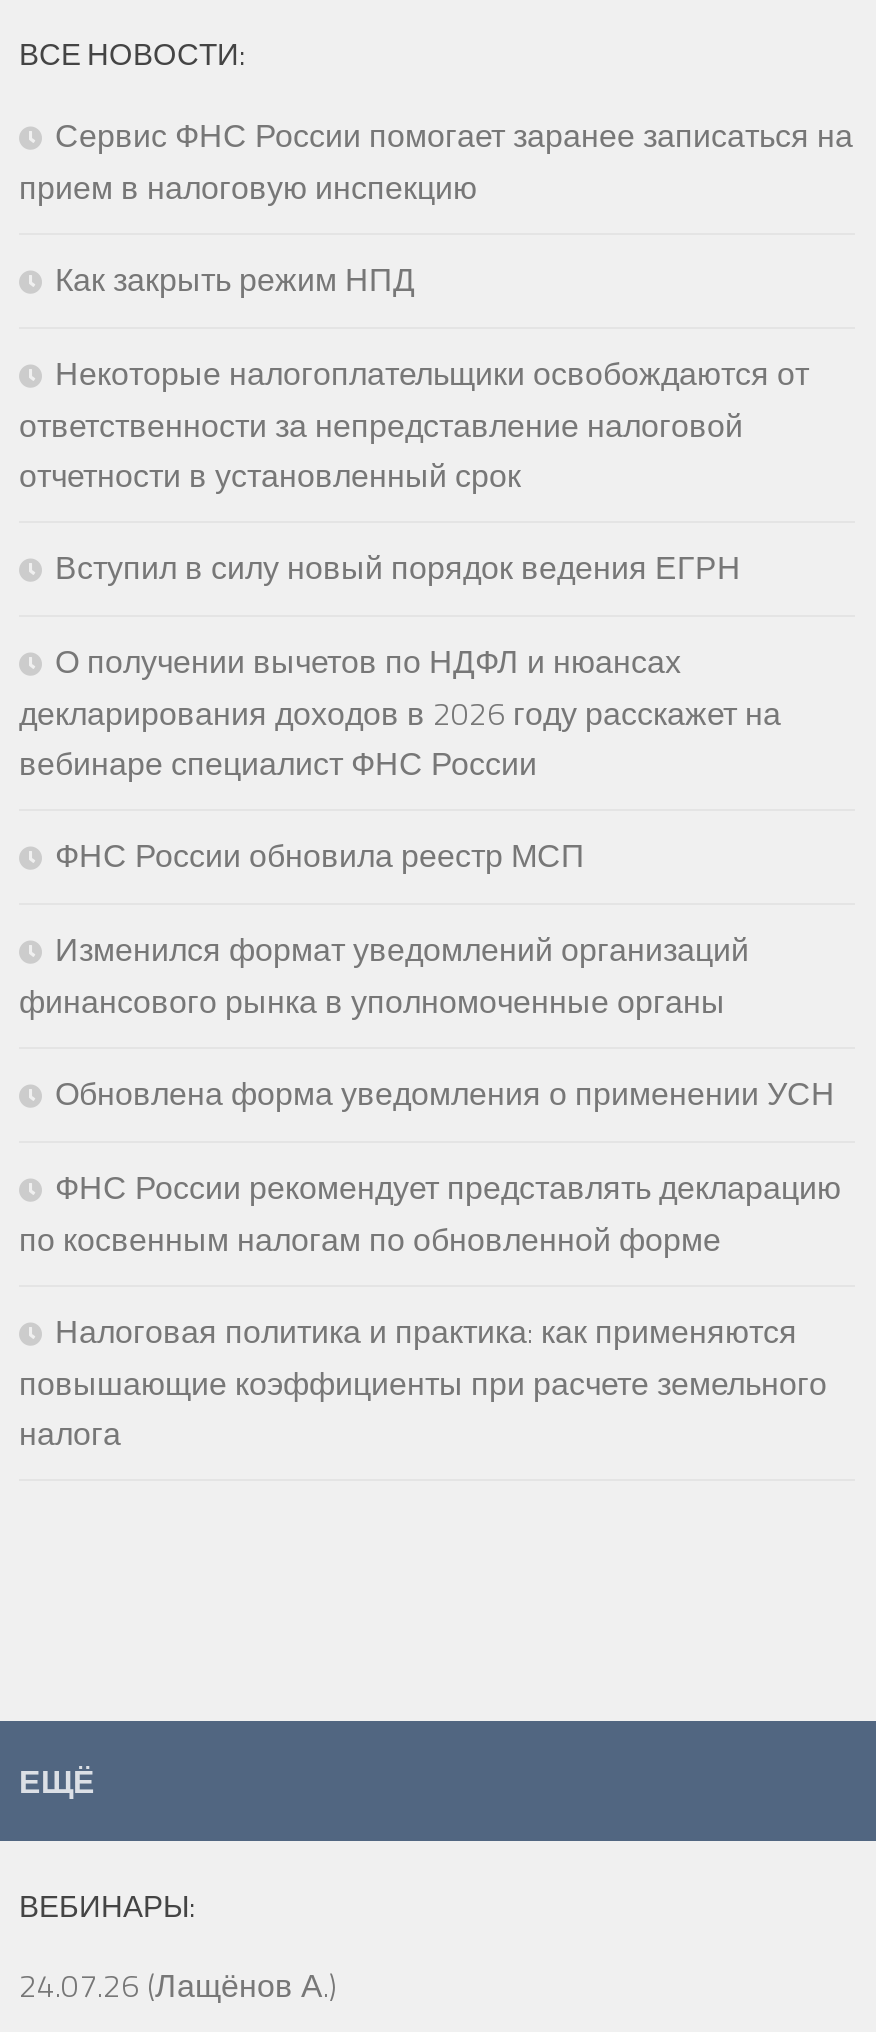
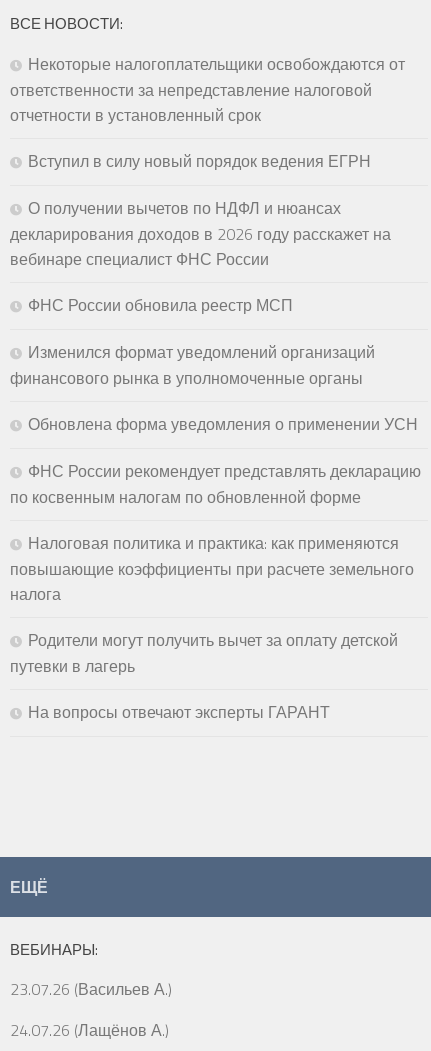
- Сервис ФНС России помогает заранее записаться на
- прием в налоговую инспекцию
- Как закрыть режим НПД

moved up: Некоторые налогоплательщики освобождаются от | ответственности за непредставление налоговой | отчетности в установленный срок | ... | повышающие коэффициенты при расчете земельного | налога

+ Родители могут получить вычет за оплату детской
+ путевки в лагерь
+ На вопросы отвечают эксперты ГАРАНТ

+ 23.07.26 (Васильев А.)
